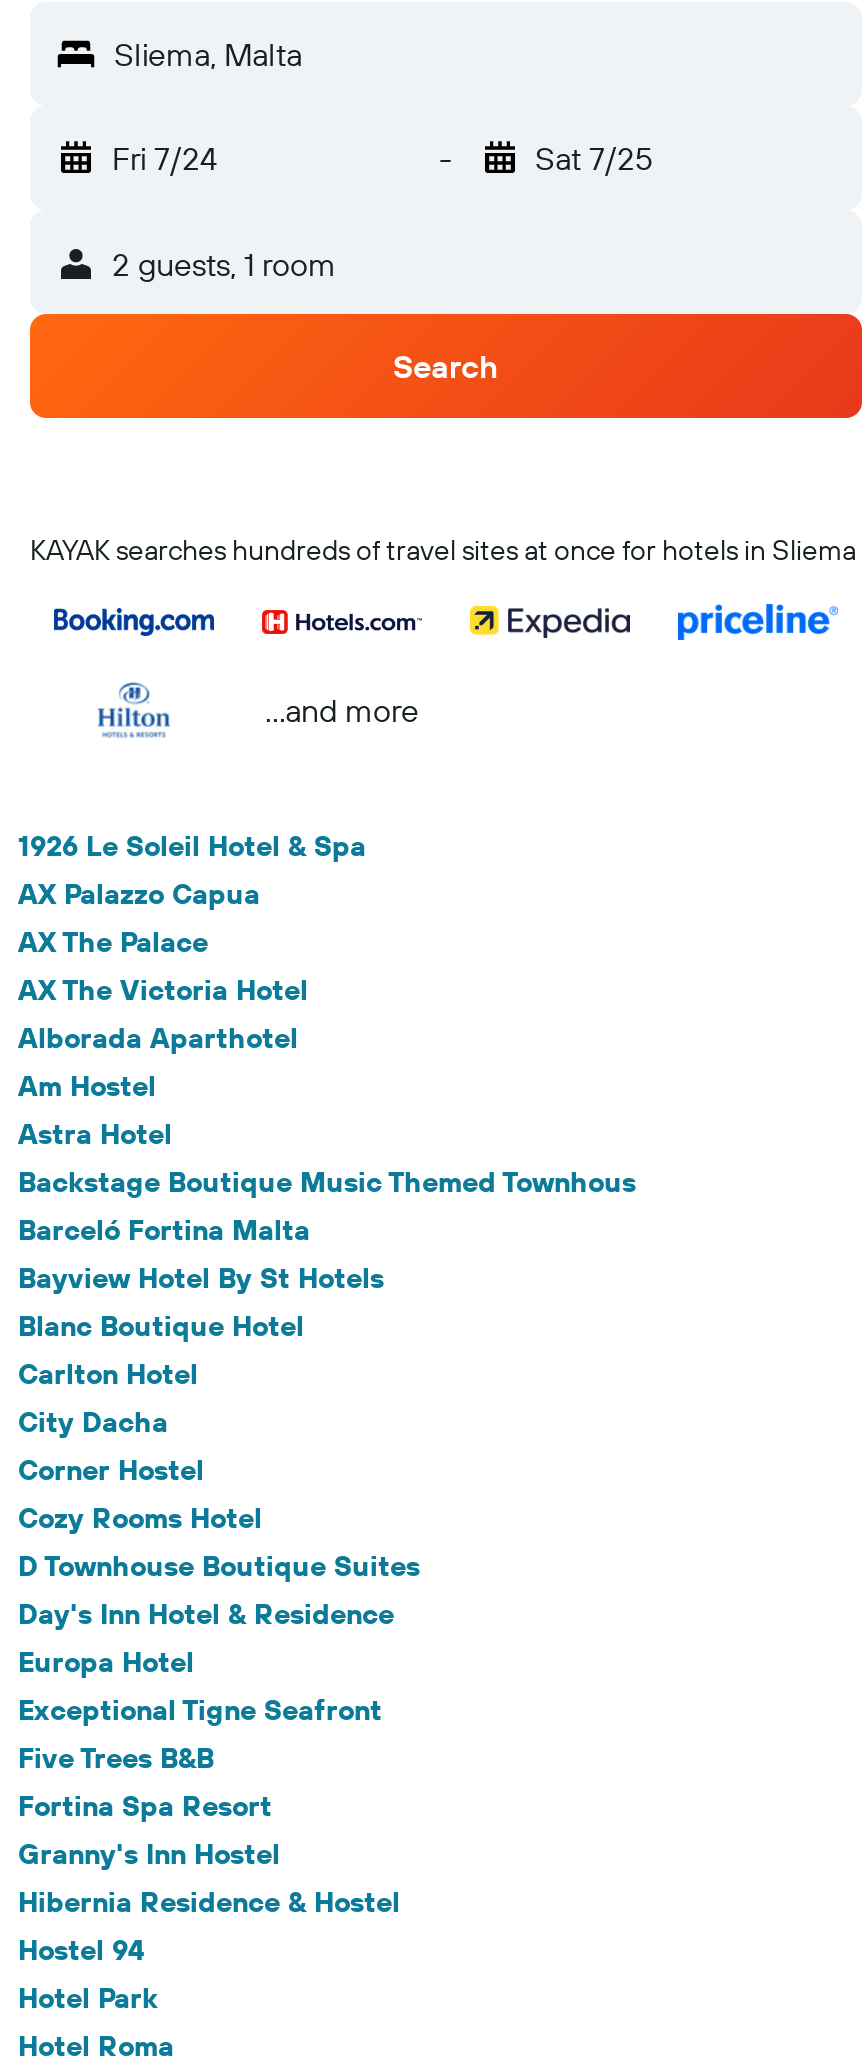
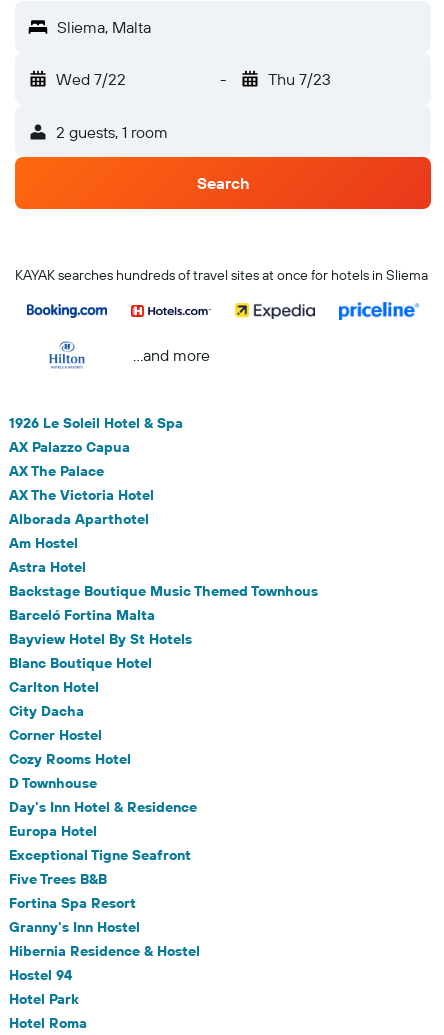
- Fri 7/24
+ Wed 7/22

- Sat 7/25
+ Thu 7/23

- D Townhouse Boutique Suites
+ D Townhouse
